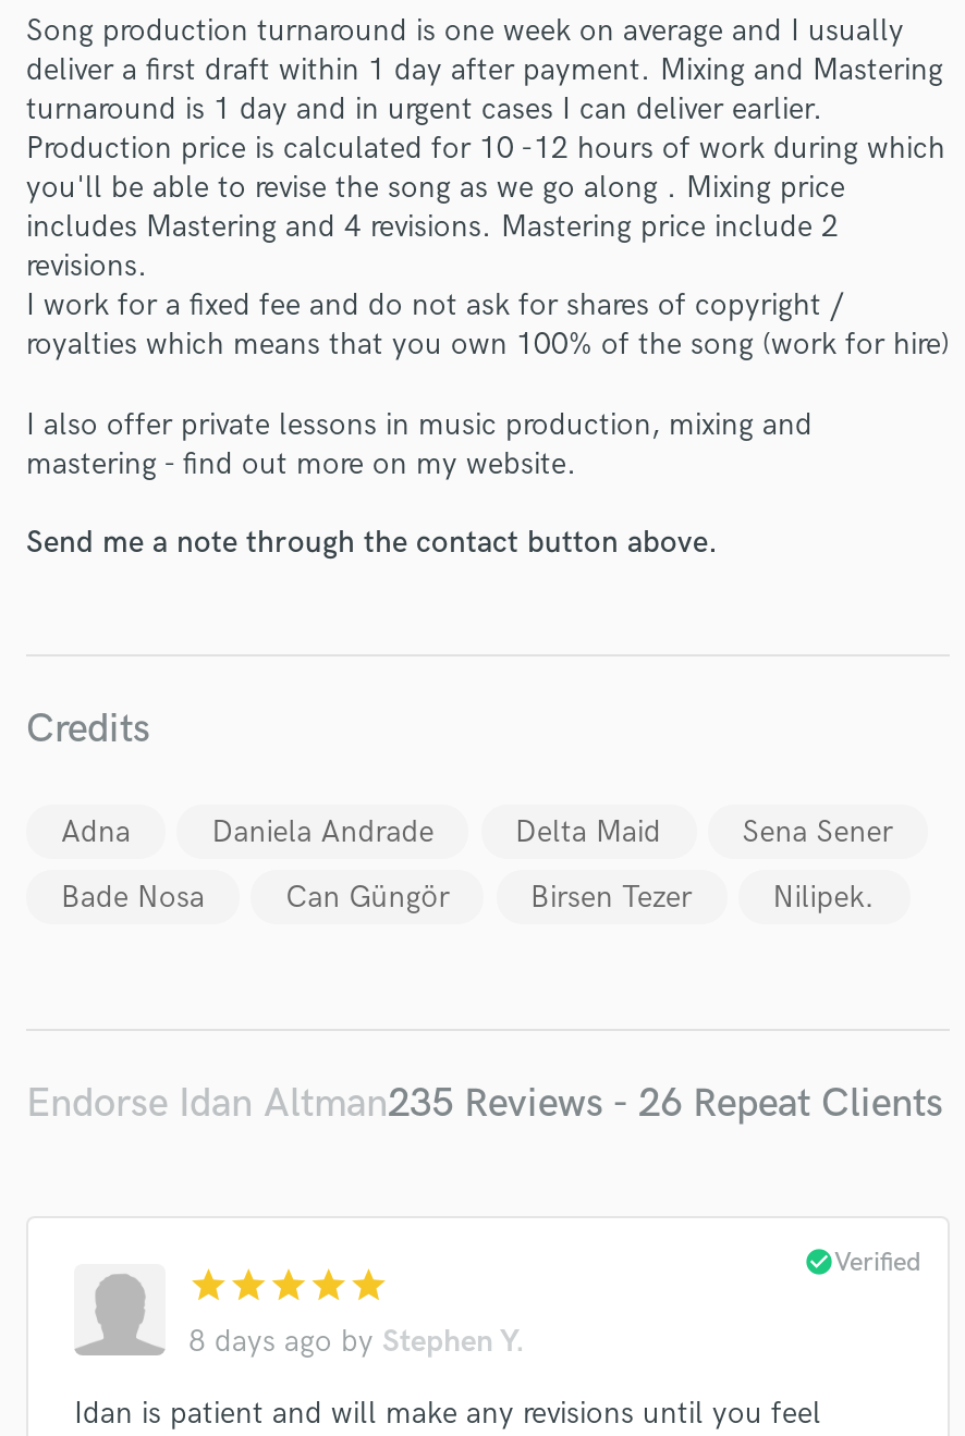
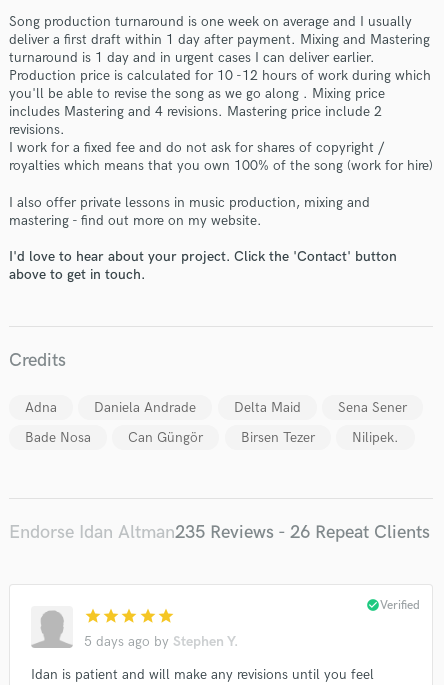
- Send me a note through the contact button above.
+ I'd love to hear about your project. Click the 'Contact' button
+ above to get in touch.

- 8 days ago by Stephen Y.
+ 5 days ago by Stephen Y.
